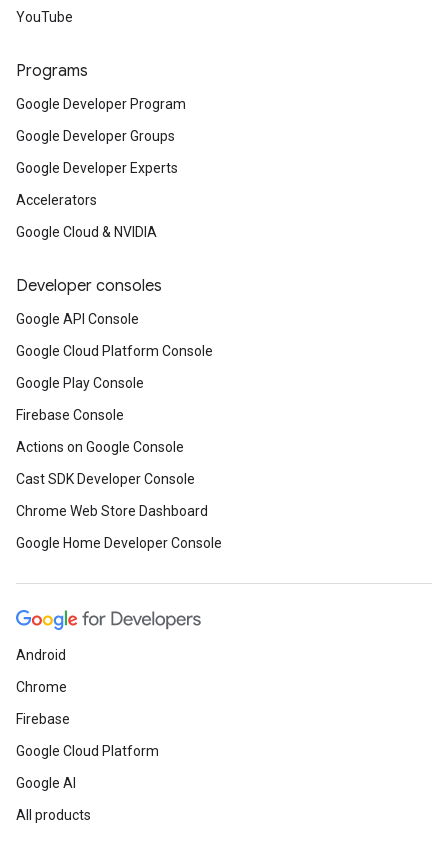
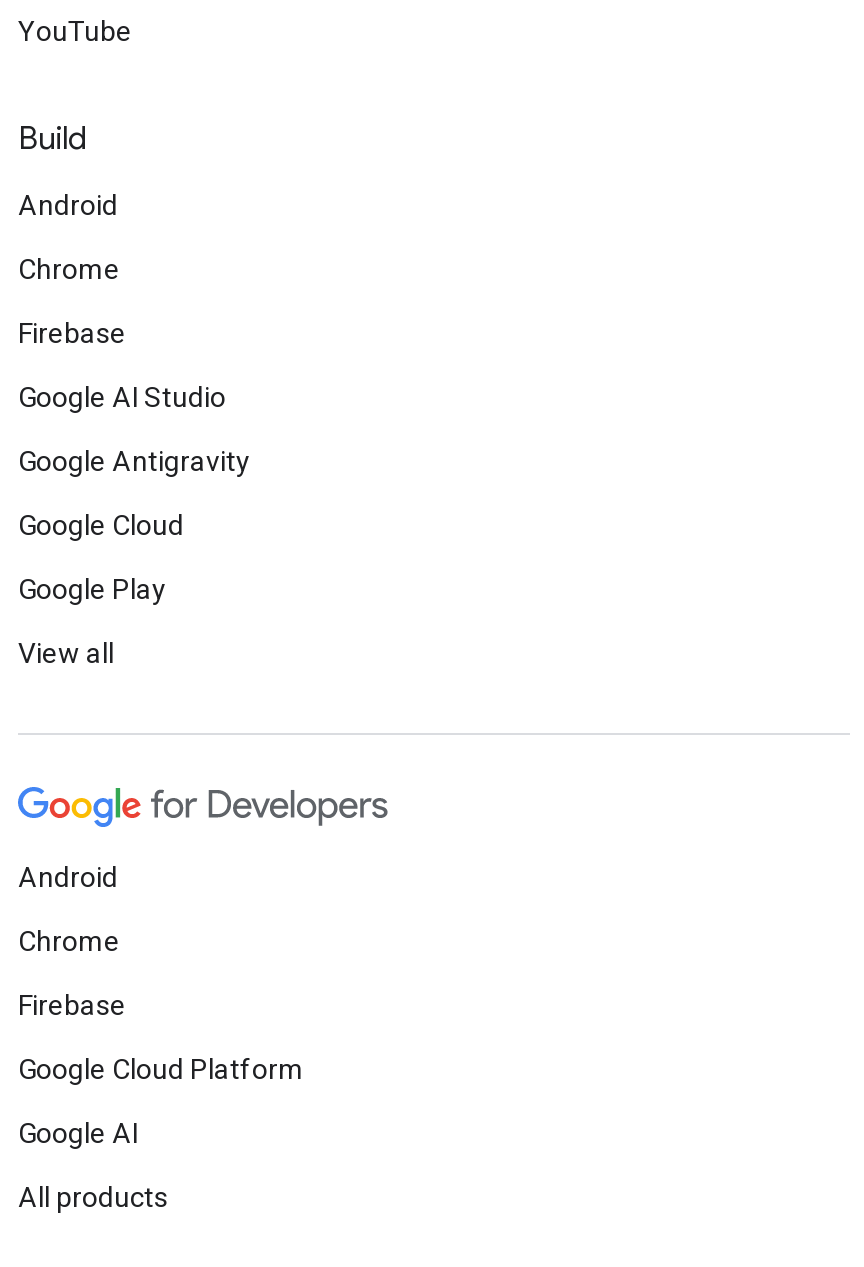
- Programs
- Google Developer Program
- Google Developer Groups
- Google Developer Experts
- Accelerators
- Google Cloud & NVIDIA
- Developer consoles
- Google API Console
- Google Cloud Platform Console
- Google Play Console
- Firebase Console
- Actions on Google Console
- Cast SDK Developer Console
- Chrome Web Store Dashboard
- Google Home Developer Console
+ Build
+ Android
+ Chrome
+ Firebase
+ Google AI Studio
+ Google Antigravity
+ Google Cloud
+ Google Play
+ View all
